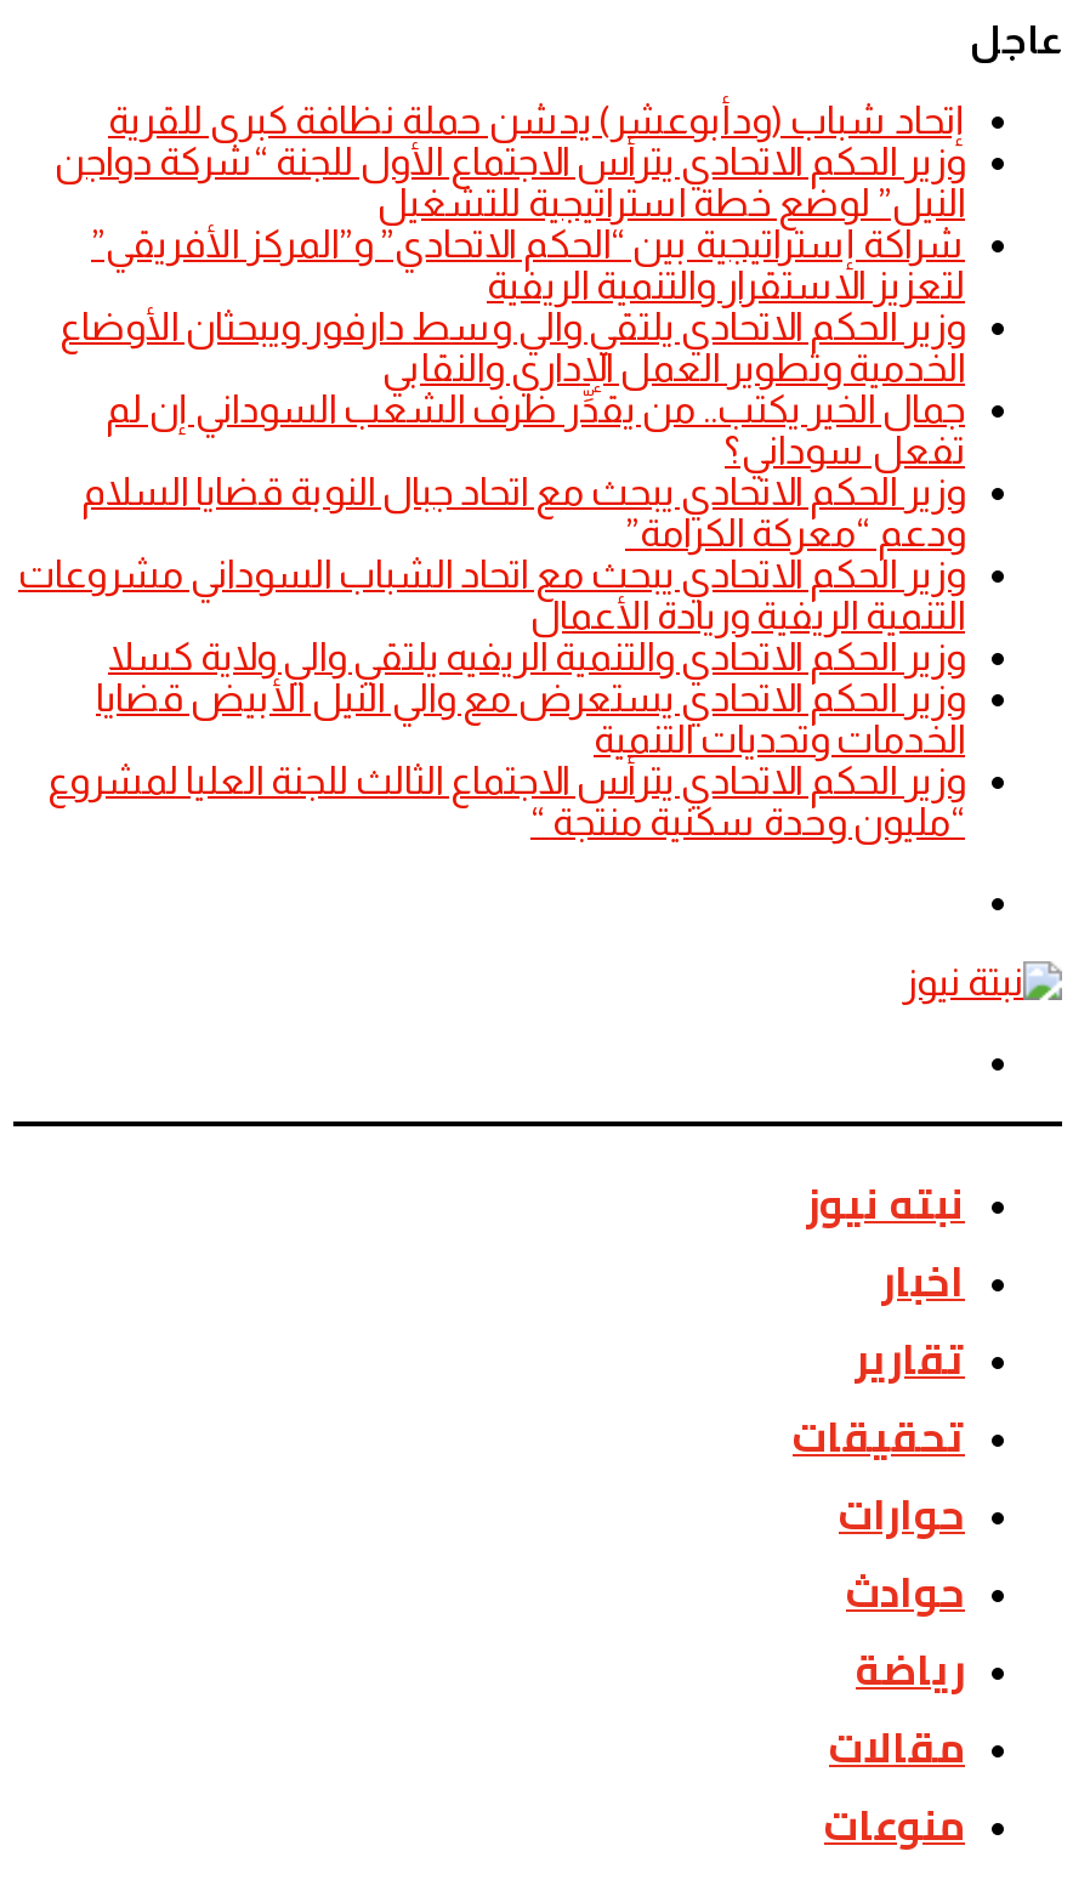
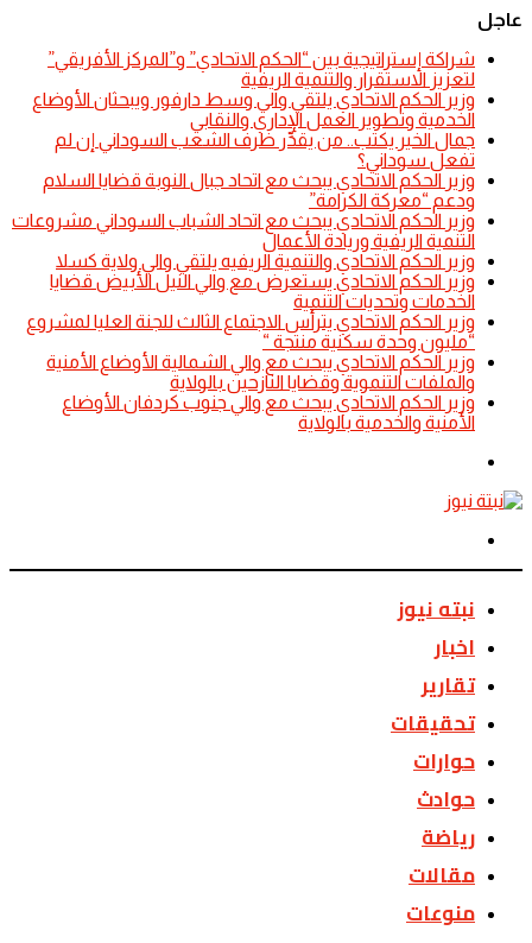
- إتحاد شباب (ودأبوعشر) يدشن حملة نظافة كبرى للقرية
- وزير الحكم الاتحادي يترأس الاجتماع الأول للجنة “شركة دواجن
- النيل” لوضع خطة استراتيجية للتشغيل

moved up: شراكة إستراتيجية بين “الحكم الاتحادي” و”المركز الأفريقي” | لتعزيز الاستقرار والتنمية الريفية | وزير الحكم الاتحادي يلتقي والي وسط دارفور ويبحثان الأوضاع | ... | وزير الحكم الاتحادي يترأس الاجتماع الثالث للجنة العليا لمشروع | “مليون وحدة سكنية منتجة “

+ وزير الحكم الاتحادي يبحث مع والي الشمالية الأوضاع الأمنية
+ والملفات التنموية وقضايا النازحين بالولاية
+ وزير الحكم الاتحادي يبحث مع والي جنوب كردفان الأوضاع
+ الأمنية والخدمية بالولاية
